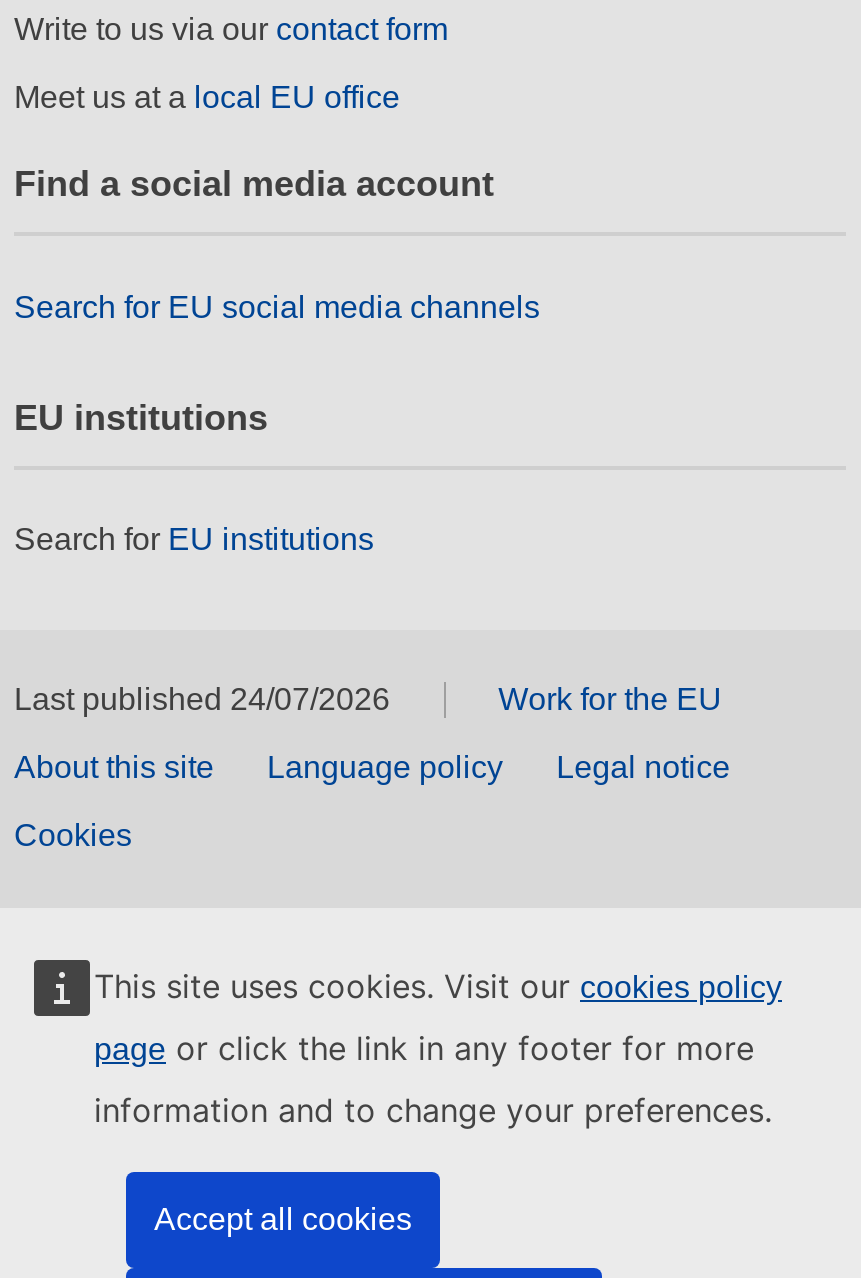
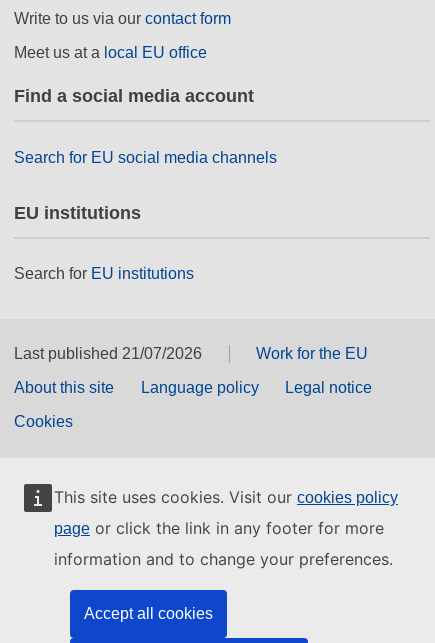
- Last published 24/07/2026
+ Last published 21/07/2026
